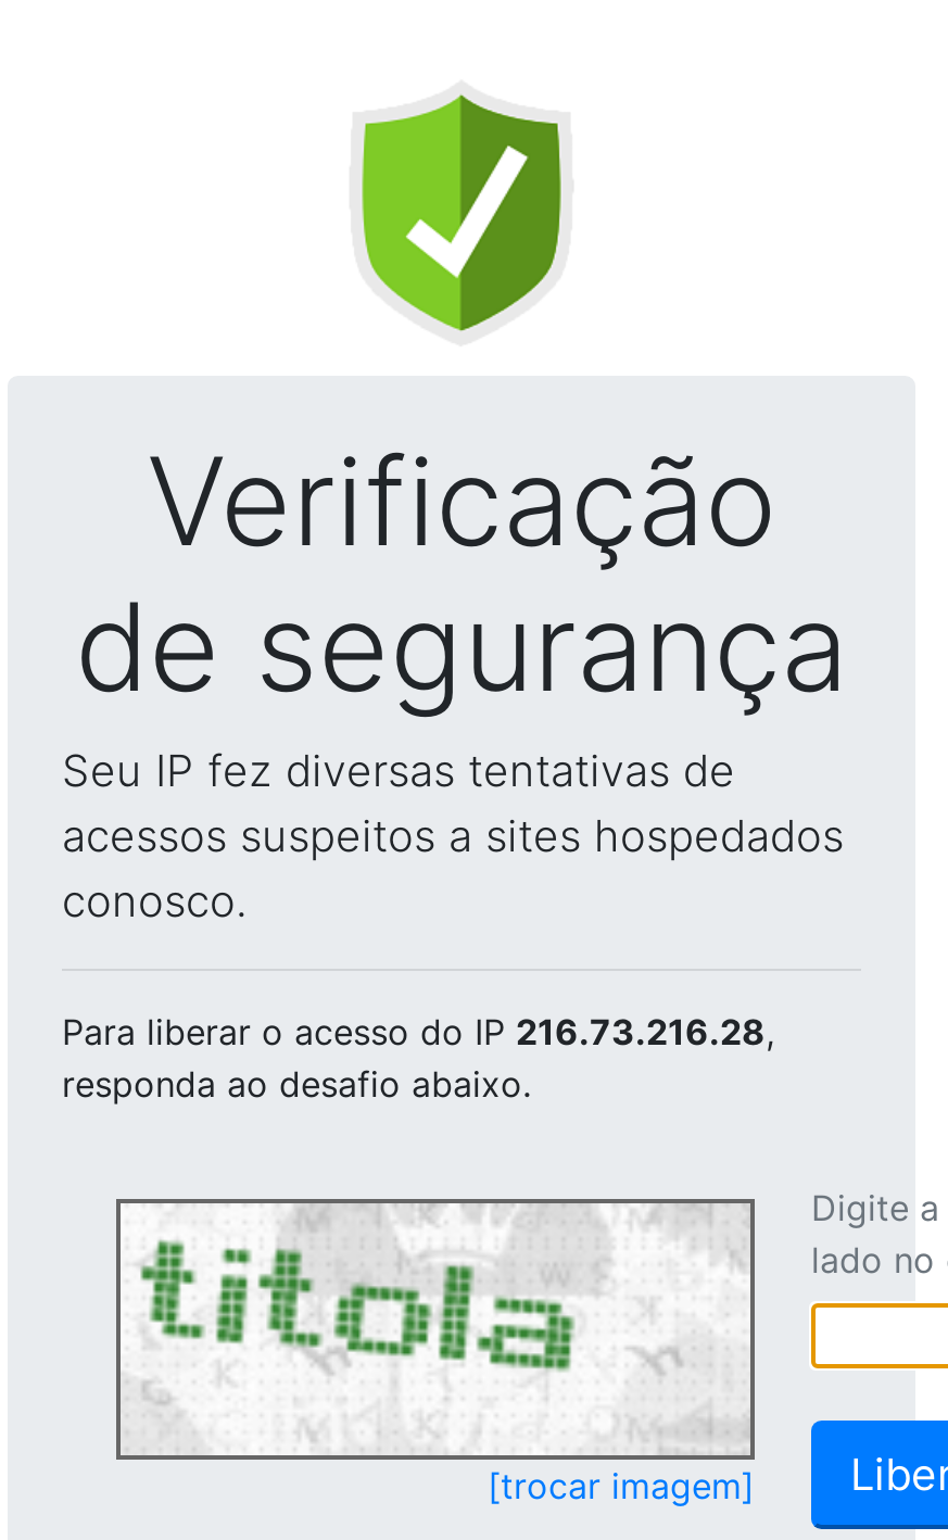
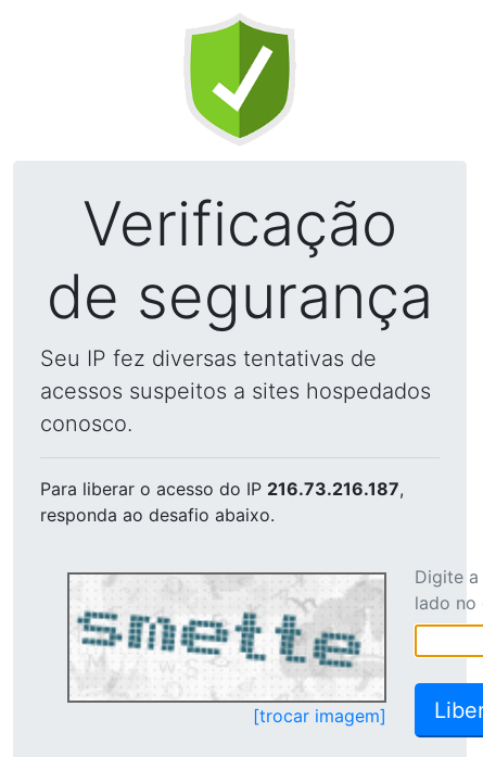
- Para liberar o acesso do IP 216.73.216.28,
+ Para liberar o acesso do IP 216.73.216.187,

- [image]
+ [image]
